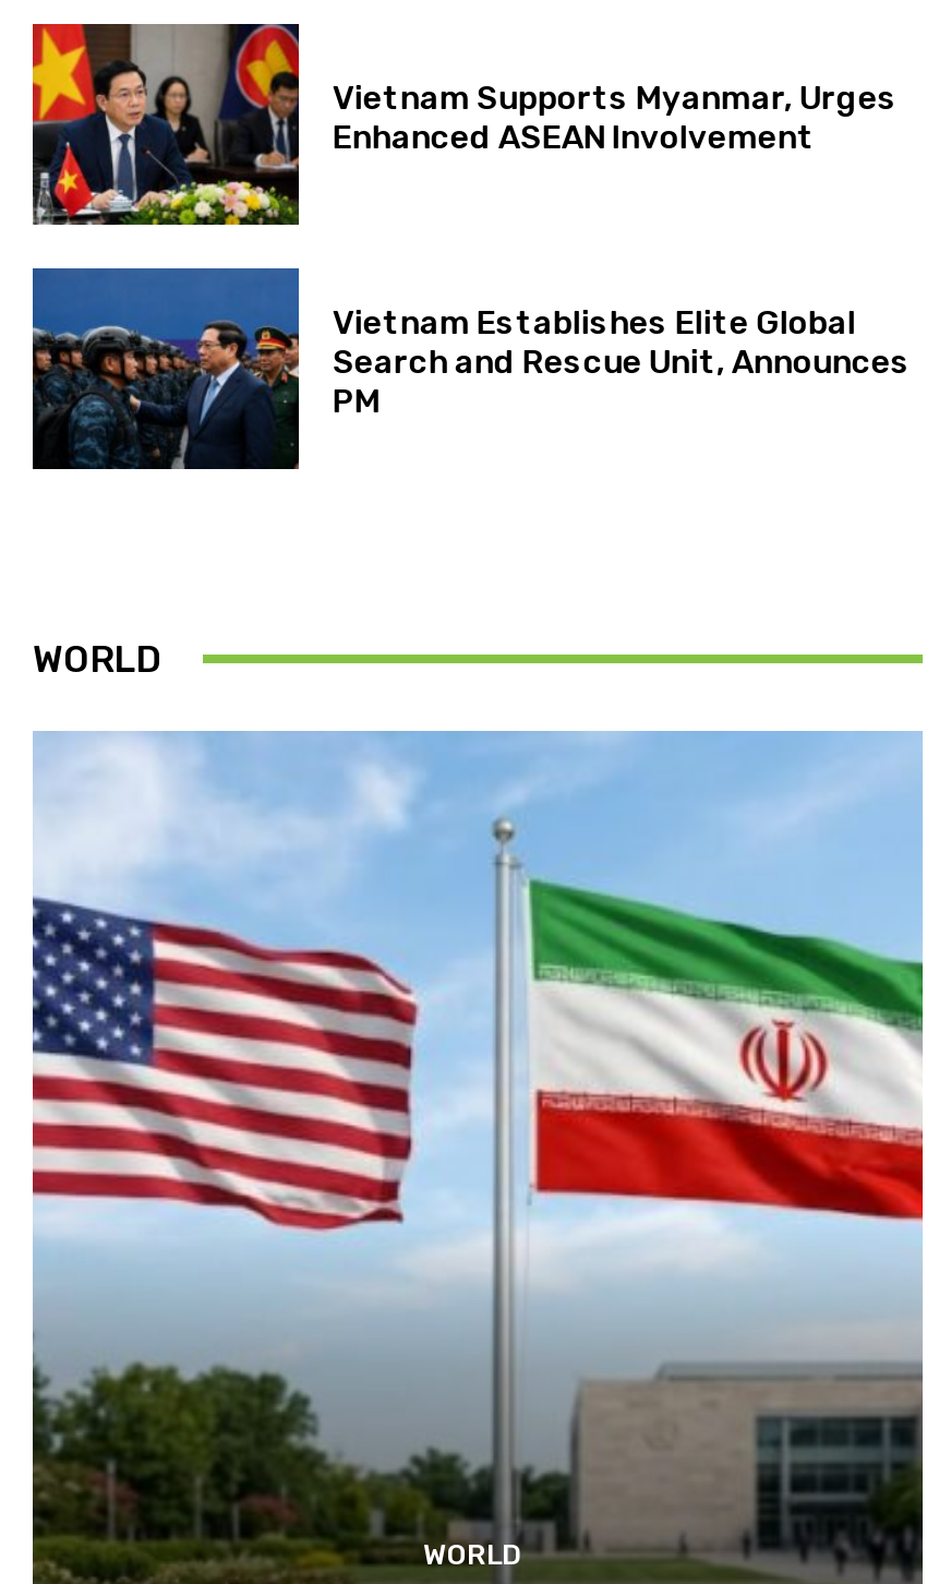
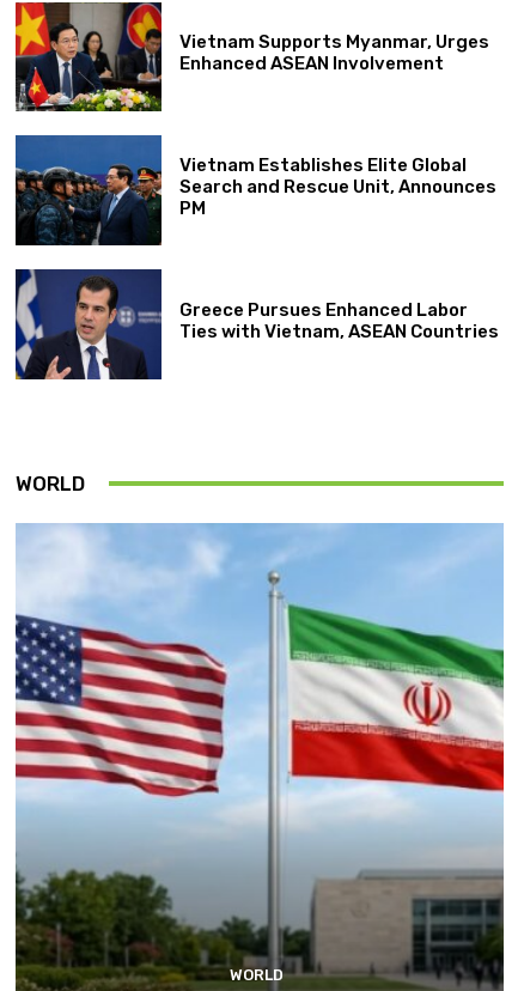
+ [image]
+ Greece Pursues Enhanced Labor
+ Ties with Vietnam, ASEAN Countries
